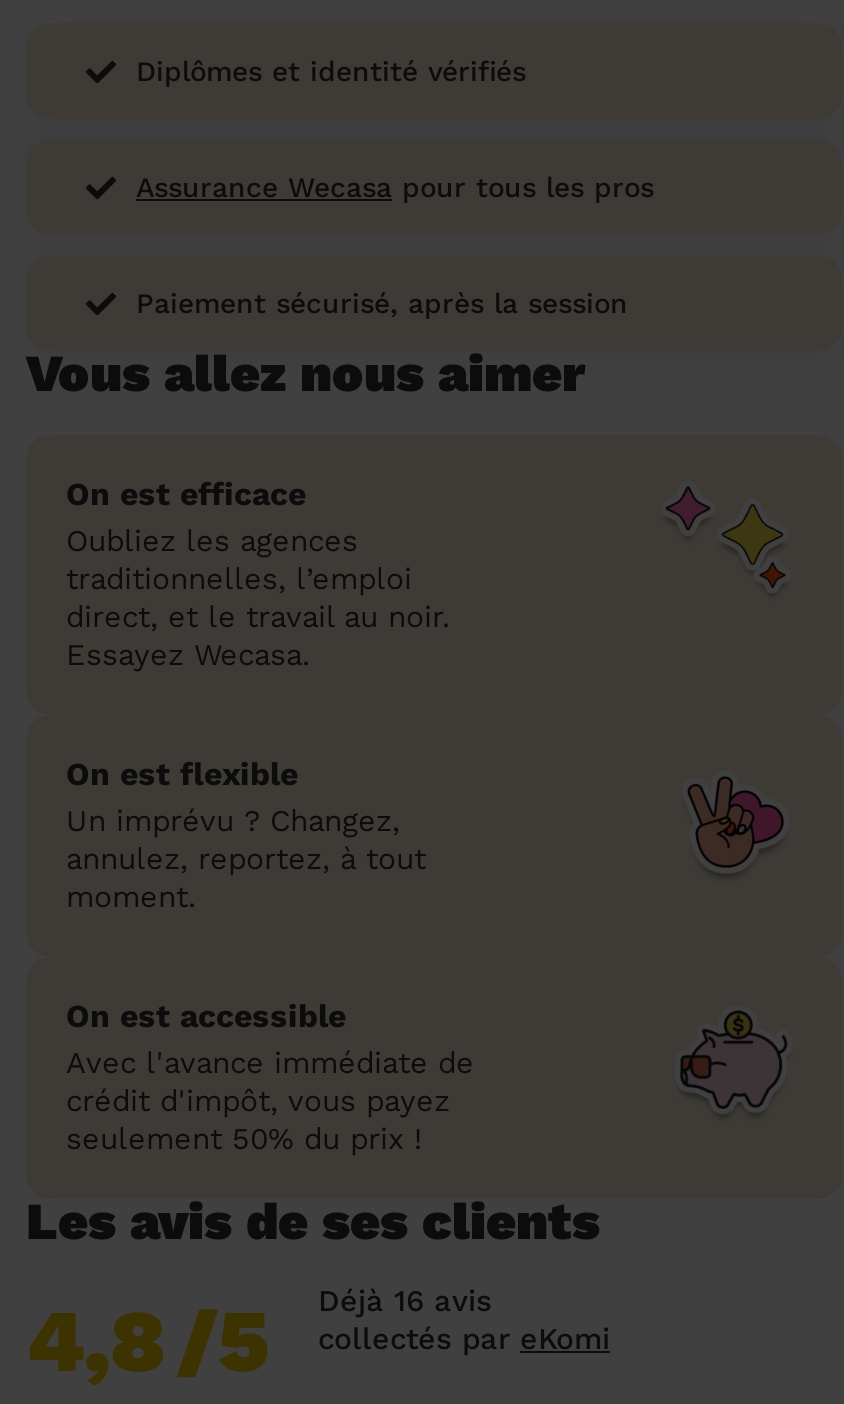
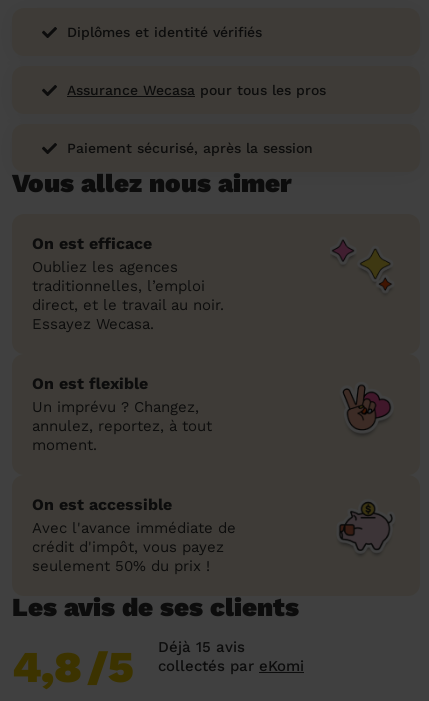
- Déjà 16 avis
+ Déjà 15 avis
